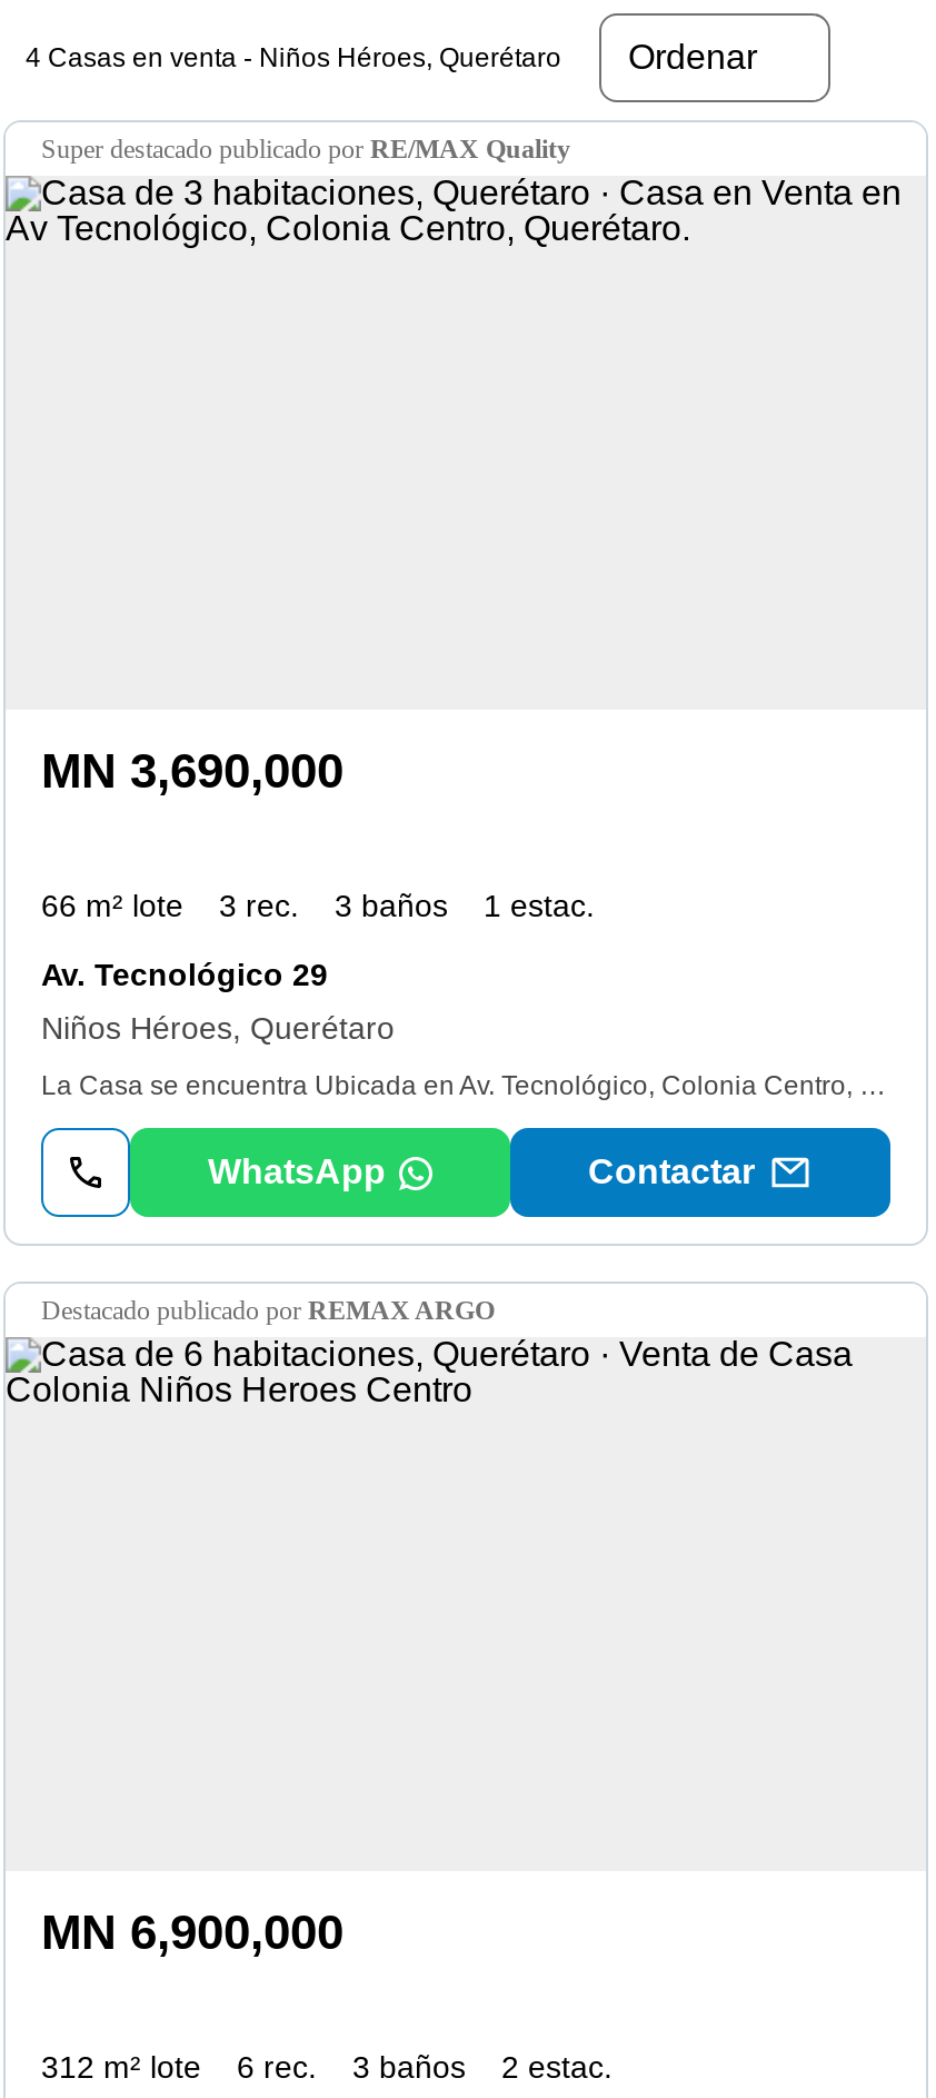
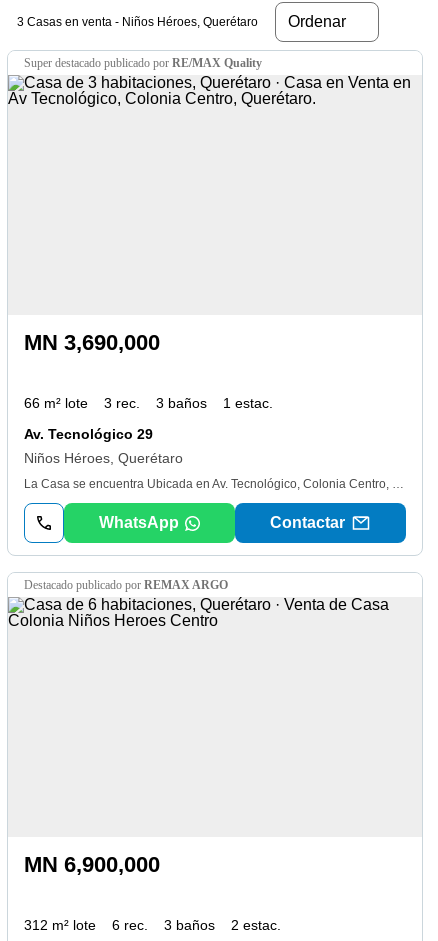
- 4 Casas en venta - Niños Héroes, Querétaro
+ 3 Casas en venta - Niños Héroes, Querétaro
